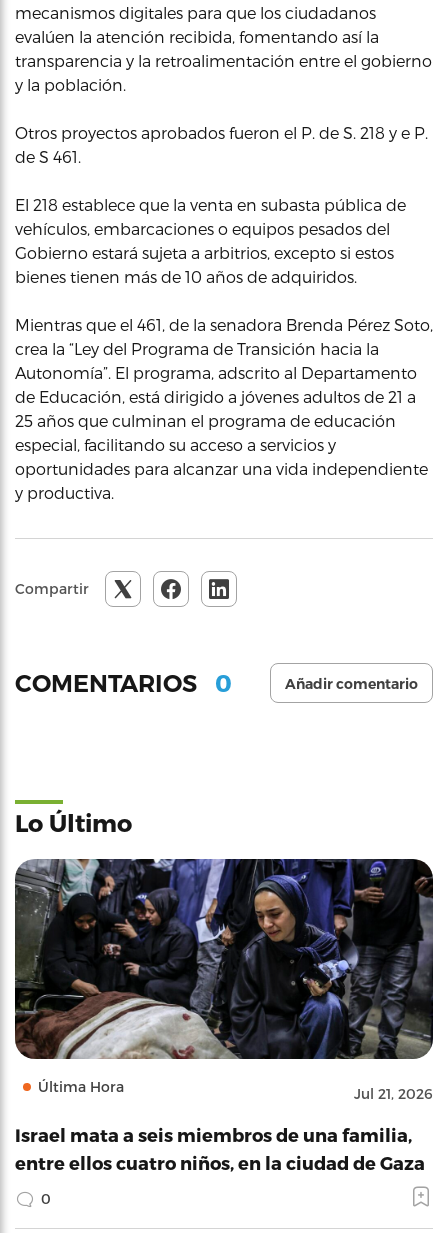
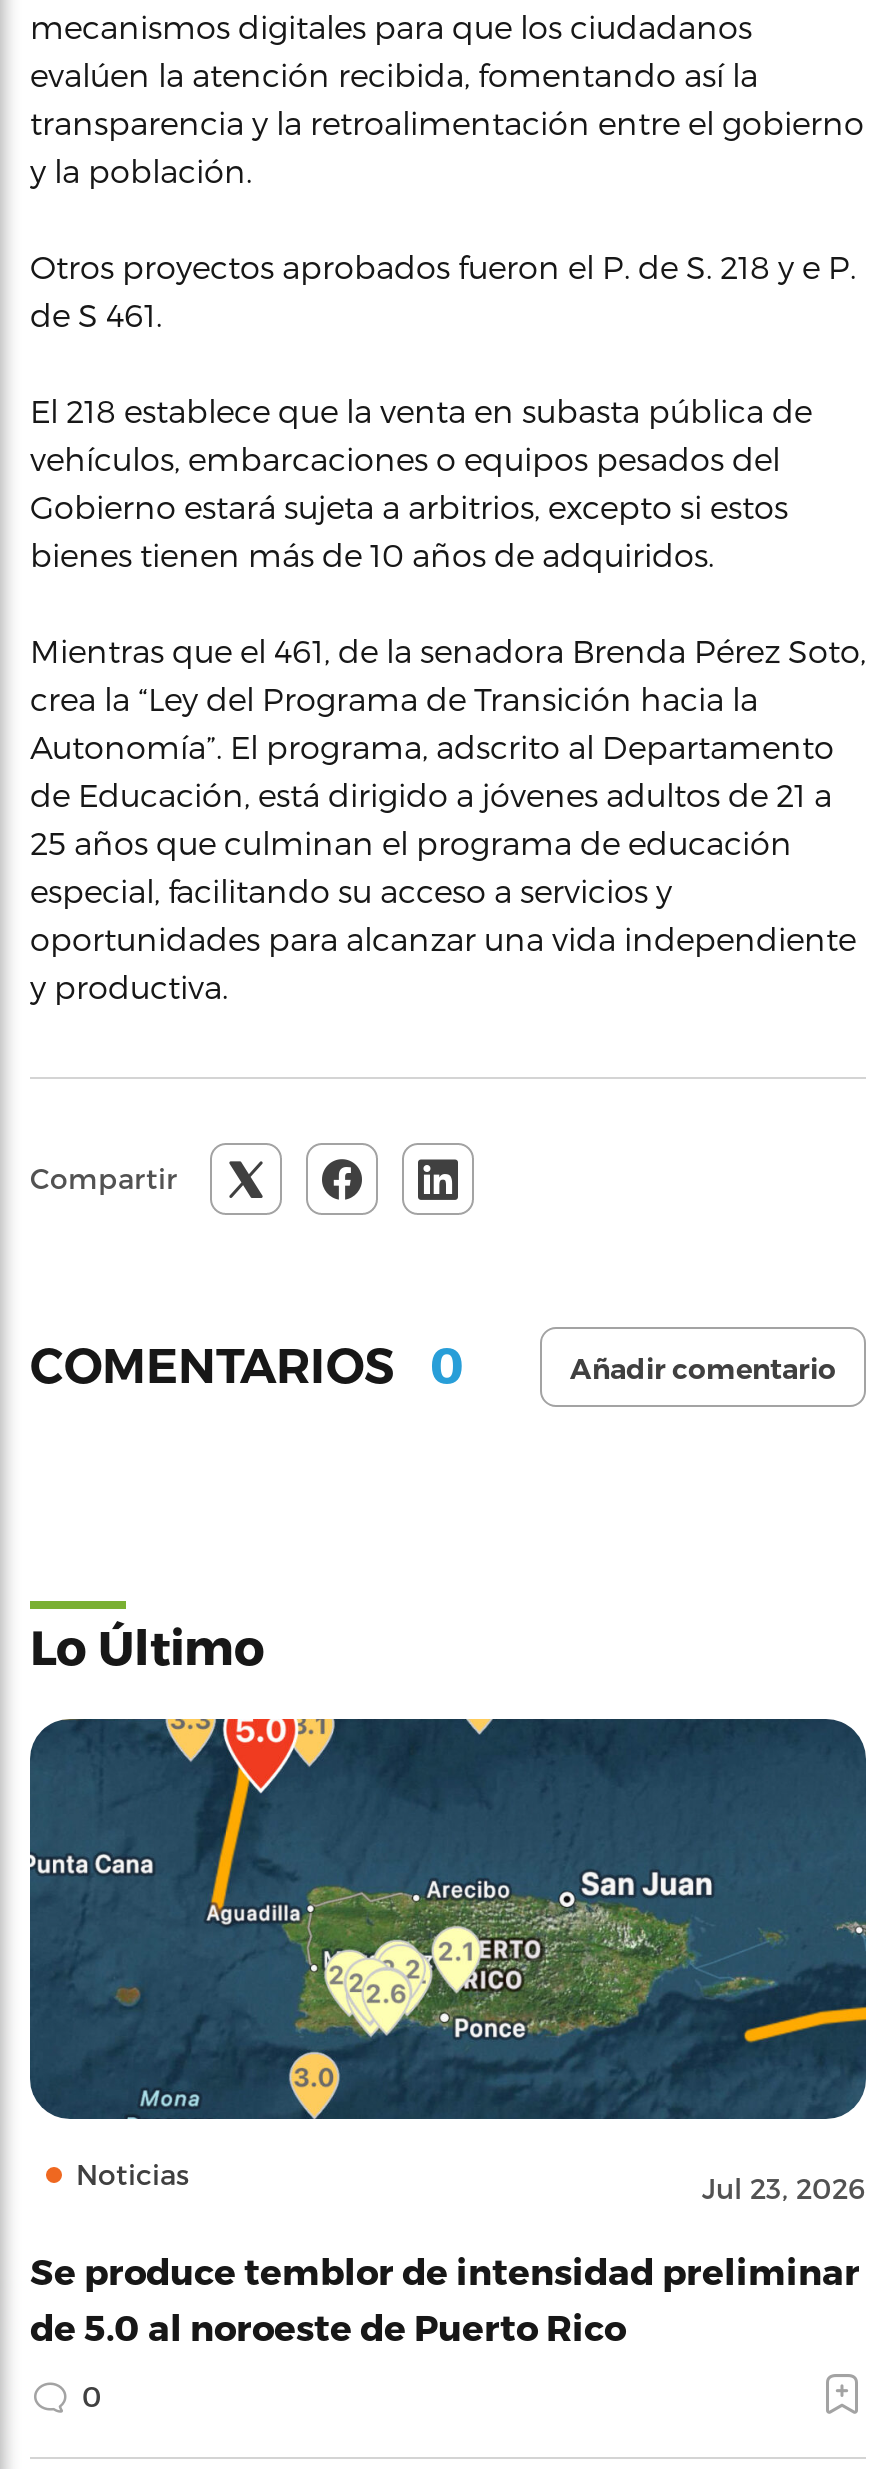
- [image]
- Última Hora
- Jul 21, 2026
+ [image]
+ Noticias
+ Jul 23, 2026

- Israel mata a seis miembros de una familia,
- entre ellos cuatro niños, en la ciudad de Gaza
+ Se produce temblor de intensidad preliminar
+ de 5.0 al noroeste de Puerto Rico
